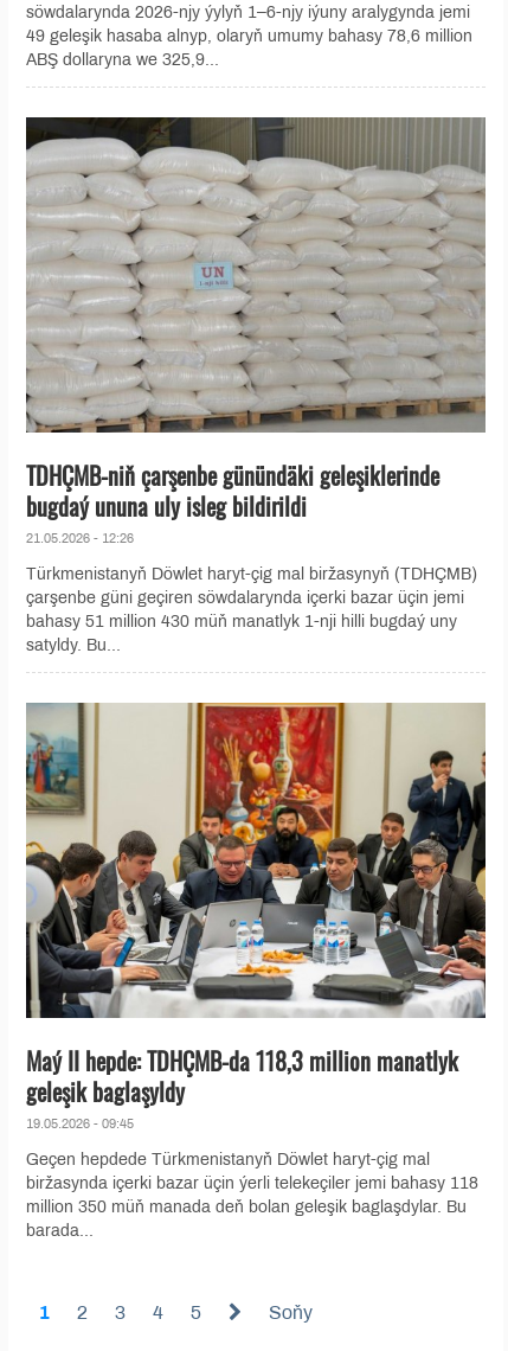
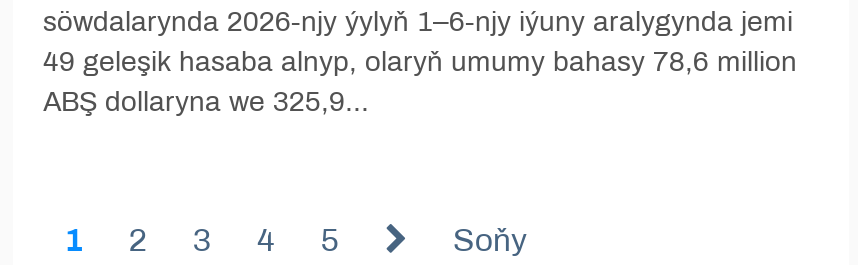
- [image]
- TDHÇMB-niň çarşenbe günündäki geleşiklerinde
- bugdaý ununa uly isleg bildirildi
- 21.05.2026 - 12:26
- Türkmenistanyň Döwlet haryt-çig mal biržasynyň (TDHÇMB)
- çarşenbe güni geçiren söwdalarynda içerki bazar üçin jemi
- bahasy 51 million 430 müň manatlyk 1-nji hilli bugdaý uny
- satyldy. Bu...

- [image]
- Maý II hepde: TDHÇMB-da 118,3 million manatlyk
- geleşik baglaşyldy
- 19.05.2026 - 09:45
- Geçen hepdede Türkmenistanyň Döwlet haryt-çig mal
- biržasynda içerki bazar üçin ýerli telekeçiler jemi bahasy 118
- million 350 müň manada deň bolan geleşik baglaşdylar. Bu
- barada...
